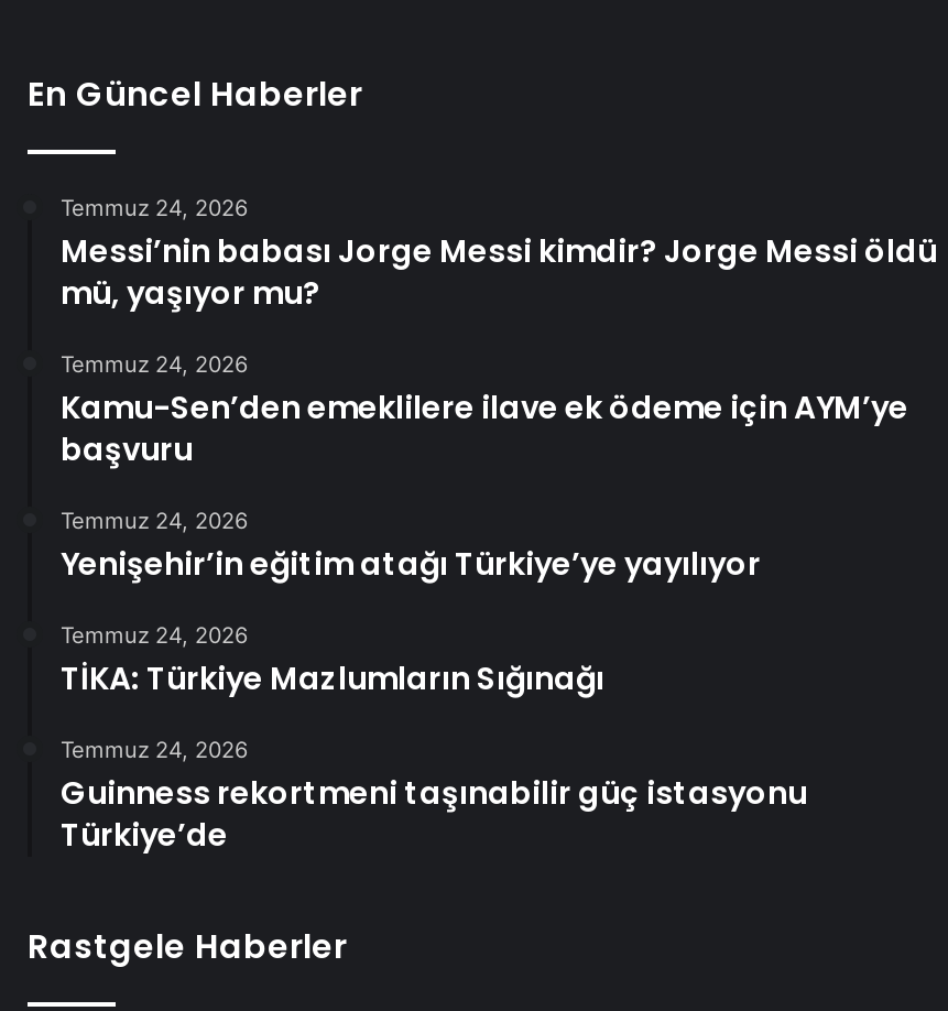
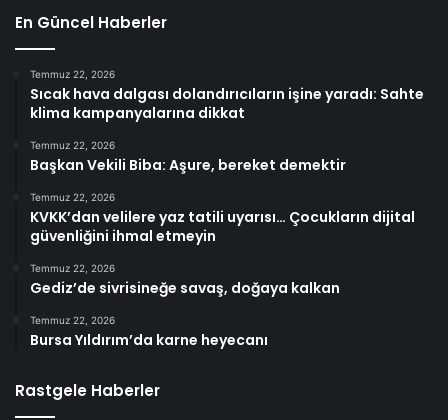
- Temmuz 24, 2026
- Messi’nin babası Jorge Messi kimdir? Jorge Messi öldü
- mü, yaşıyor mu?
+ Temmuz 22, 2026
+ Sıcak hava dalgası dolandırıcıların işine yaradı: Sahte
+ klima kampanyalarına dikkat

- Temmuz 24, 2026
- Kamu-Sen’den emeklilere ilave ek ödeme için AYM’ye
- başvuru
+ Temmuz 22, 2026
+ Başkan Vekili Biba: Aşure, bereket demektir

- Temmuz 24, 2026
- Yenişehir’in eğitim atağı Türkiye’ye yayılıyor
+ Temmuz 22, 2026
+ KVKK’dan velilere yaz tatili uyarısı… Çocukların dijital
+ güvenliğini ihmal etmeyin

- Temmuz 24, 2026
- TİKA: Türkiye Mazlumların Sığınağı
+ Temmuz 22, 2026
+ Gediz’de sivrisineğe savaş, doğaya kalkan

- Temmuz 24, 2026
- Guinness rekortmeni taşınabilir güç istasyonu
- Türkiye’de
+ Temmuz 22, 2026
+ Bursa Yıldırım’da karne heyecanı
